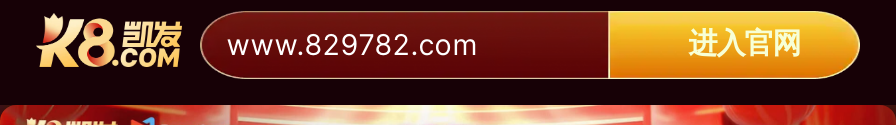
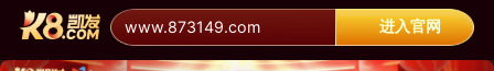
- www.829782.com
+ www.873149.com
